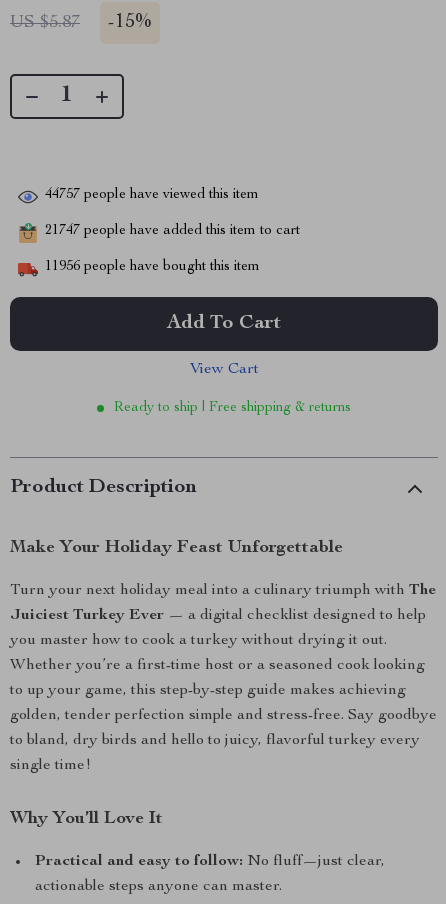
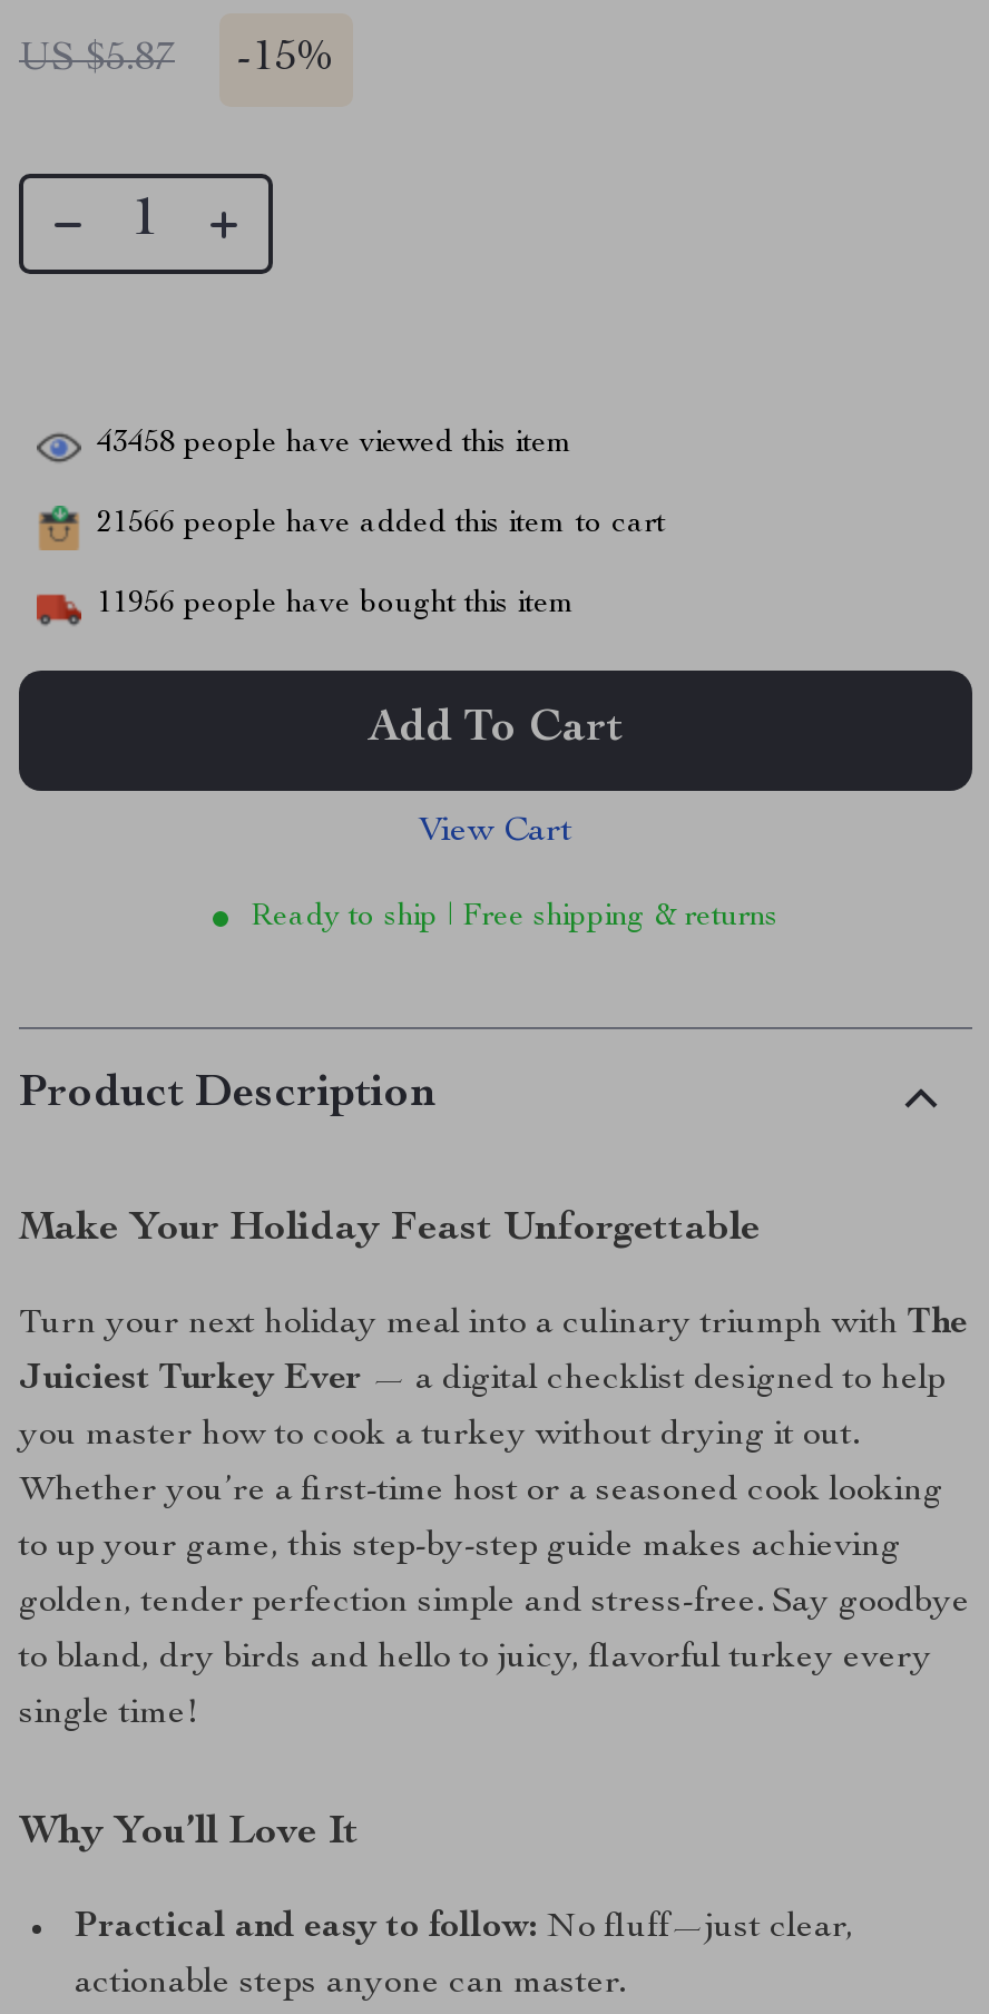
- 44757 people have viewed this item
+ 43458 people have viewed this item

- 21747 people have added this item to cart
+ 21566 people have added this item to cart
